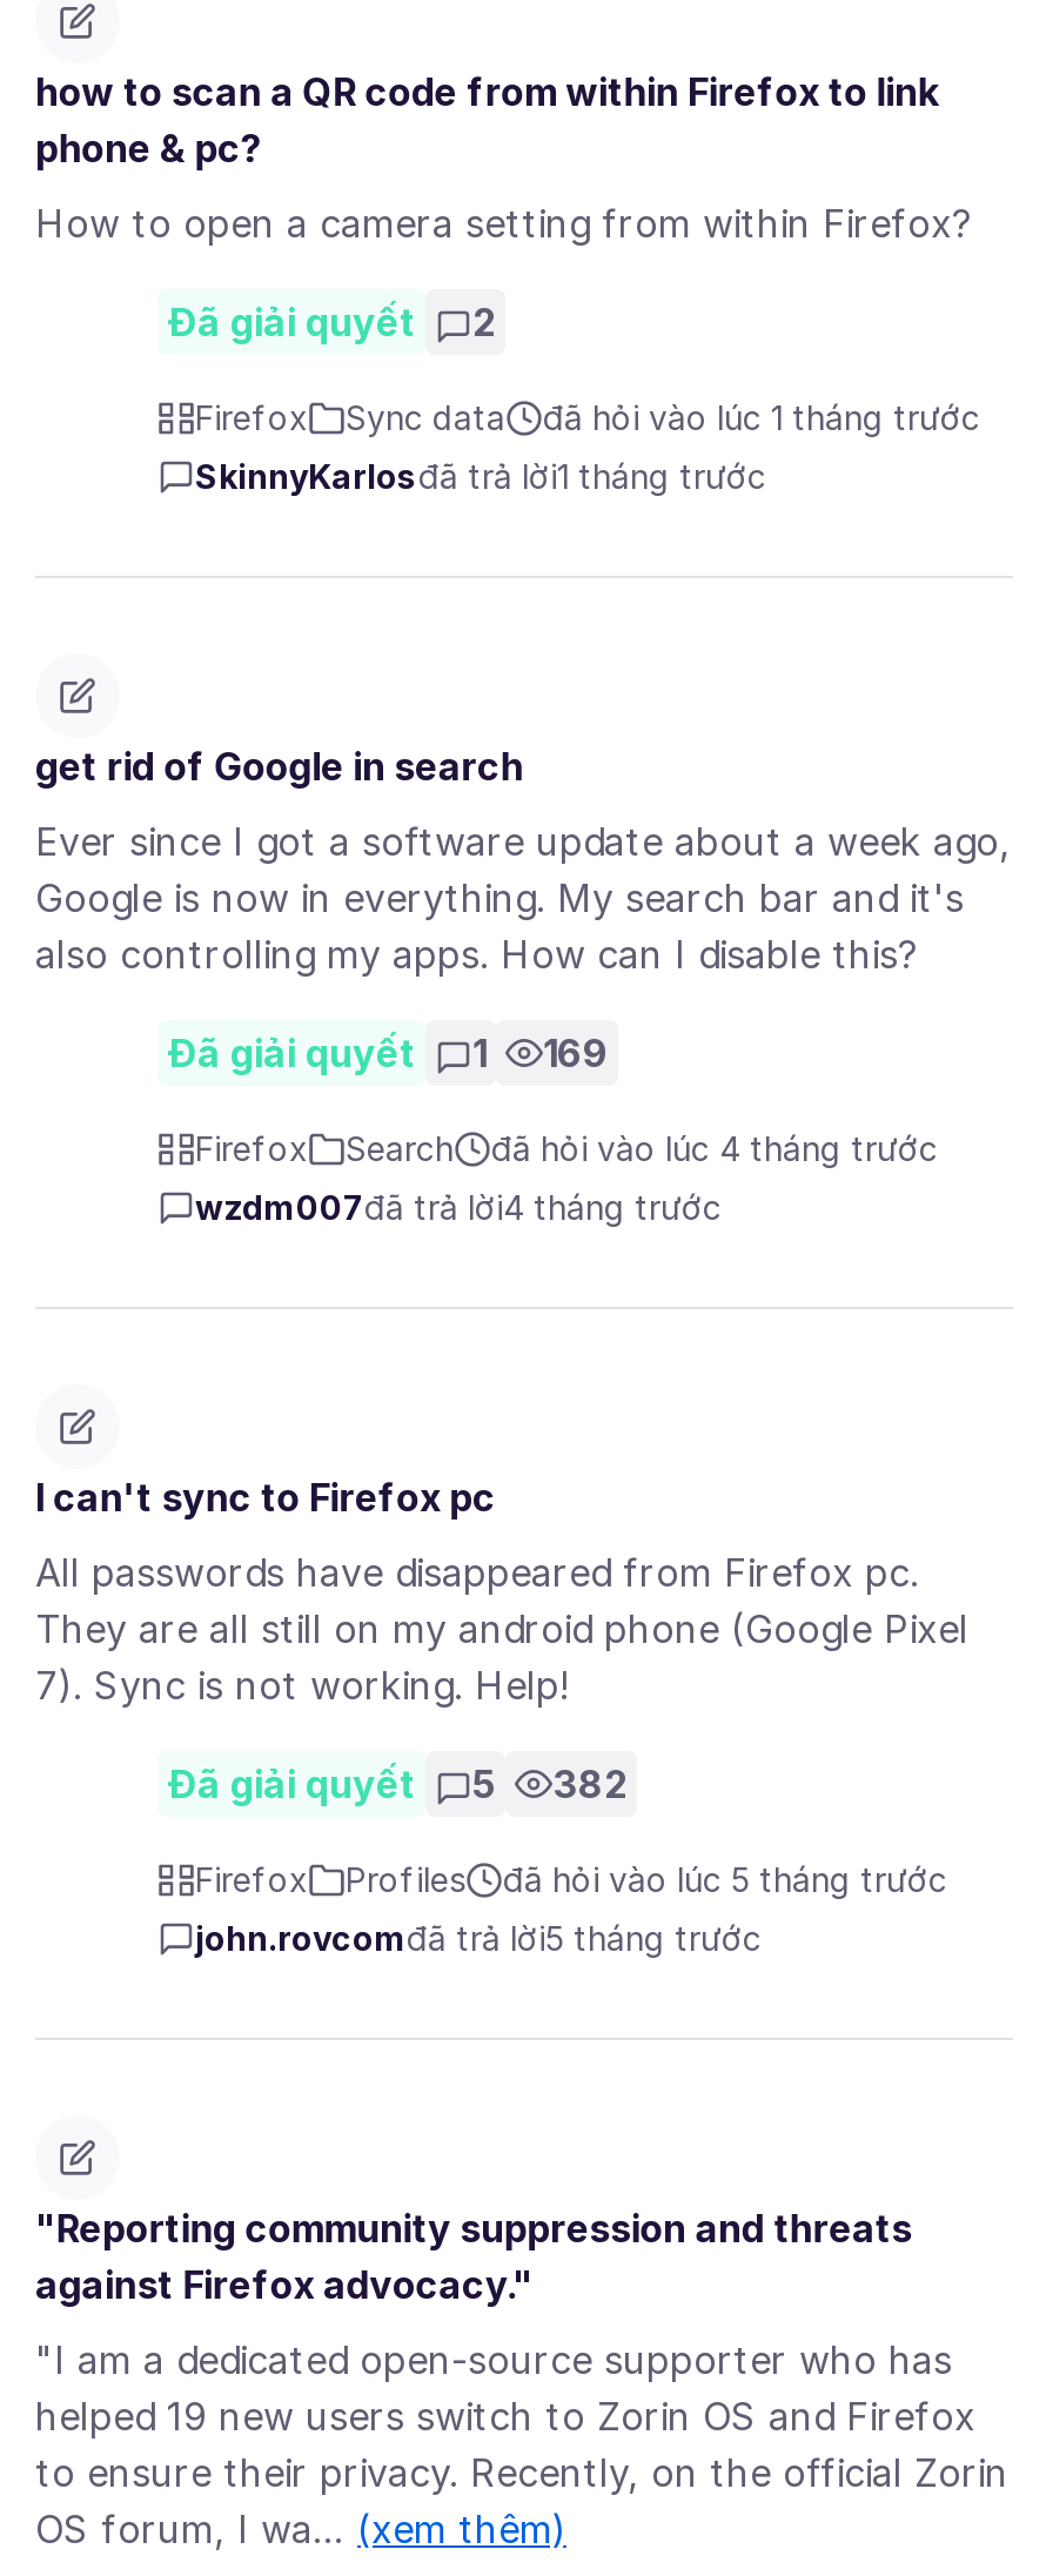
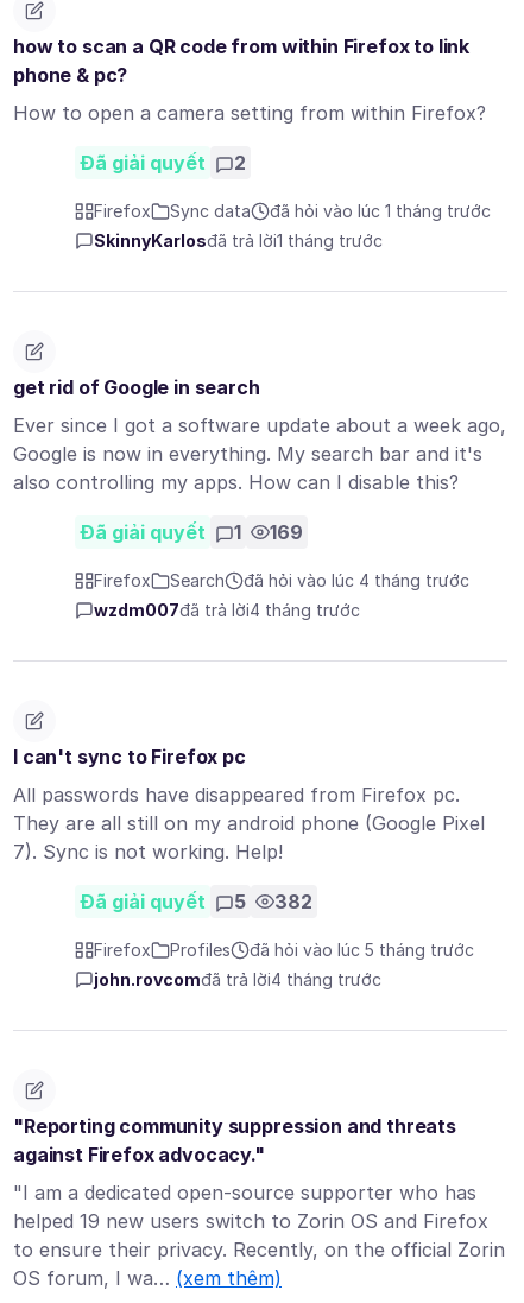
- john.rovcomđã trả lời5 tháng trước
+ john.rovcomđã trả lời4 tháng trước
